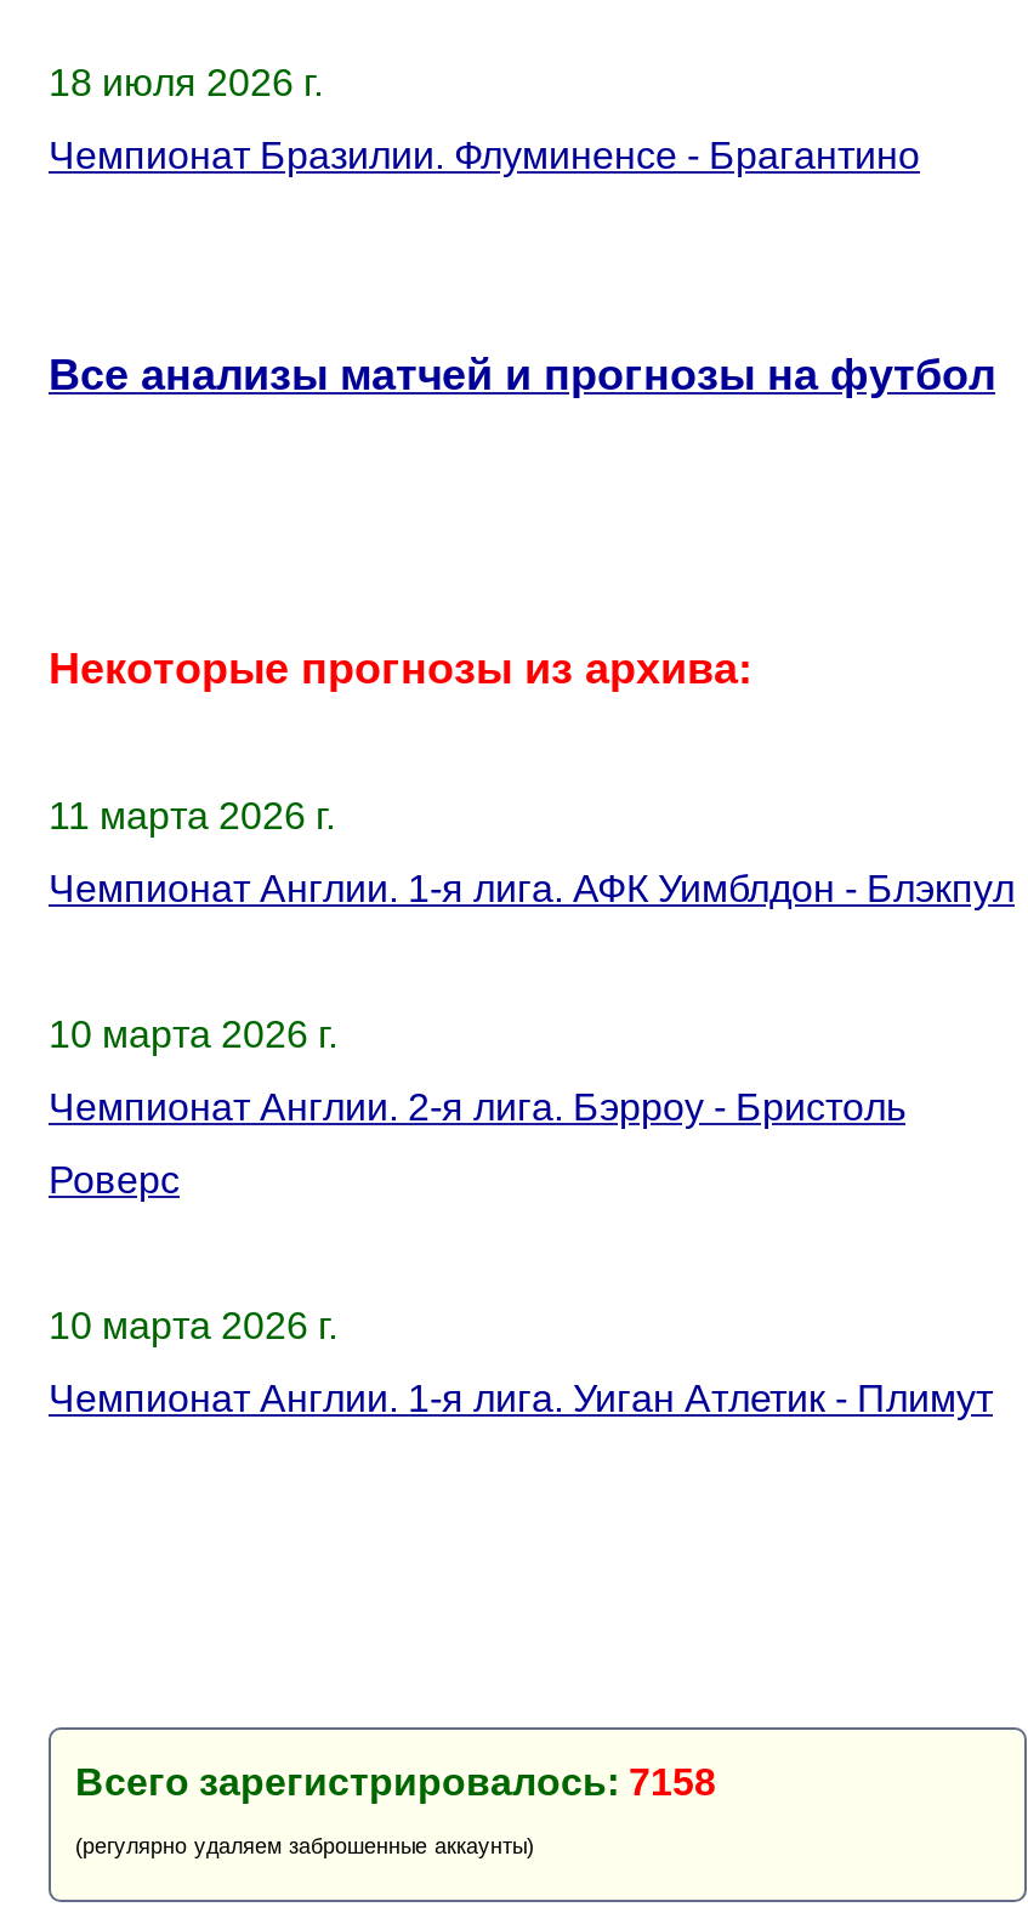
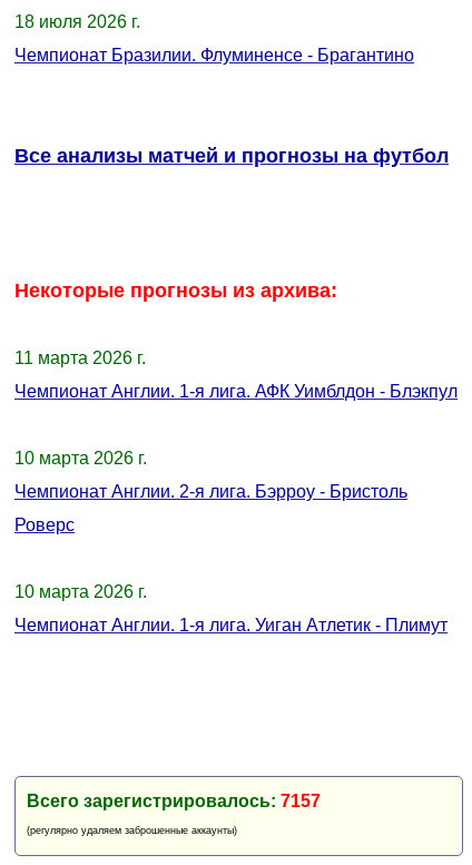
- Всего зарегистрировалось: 7158
+ Всего зарегистрировалось: 7157
